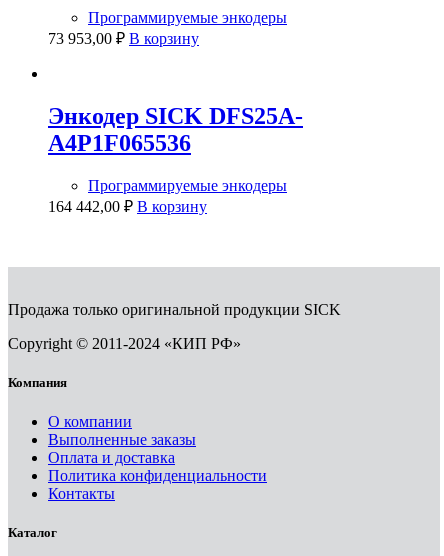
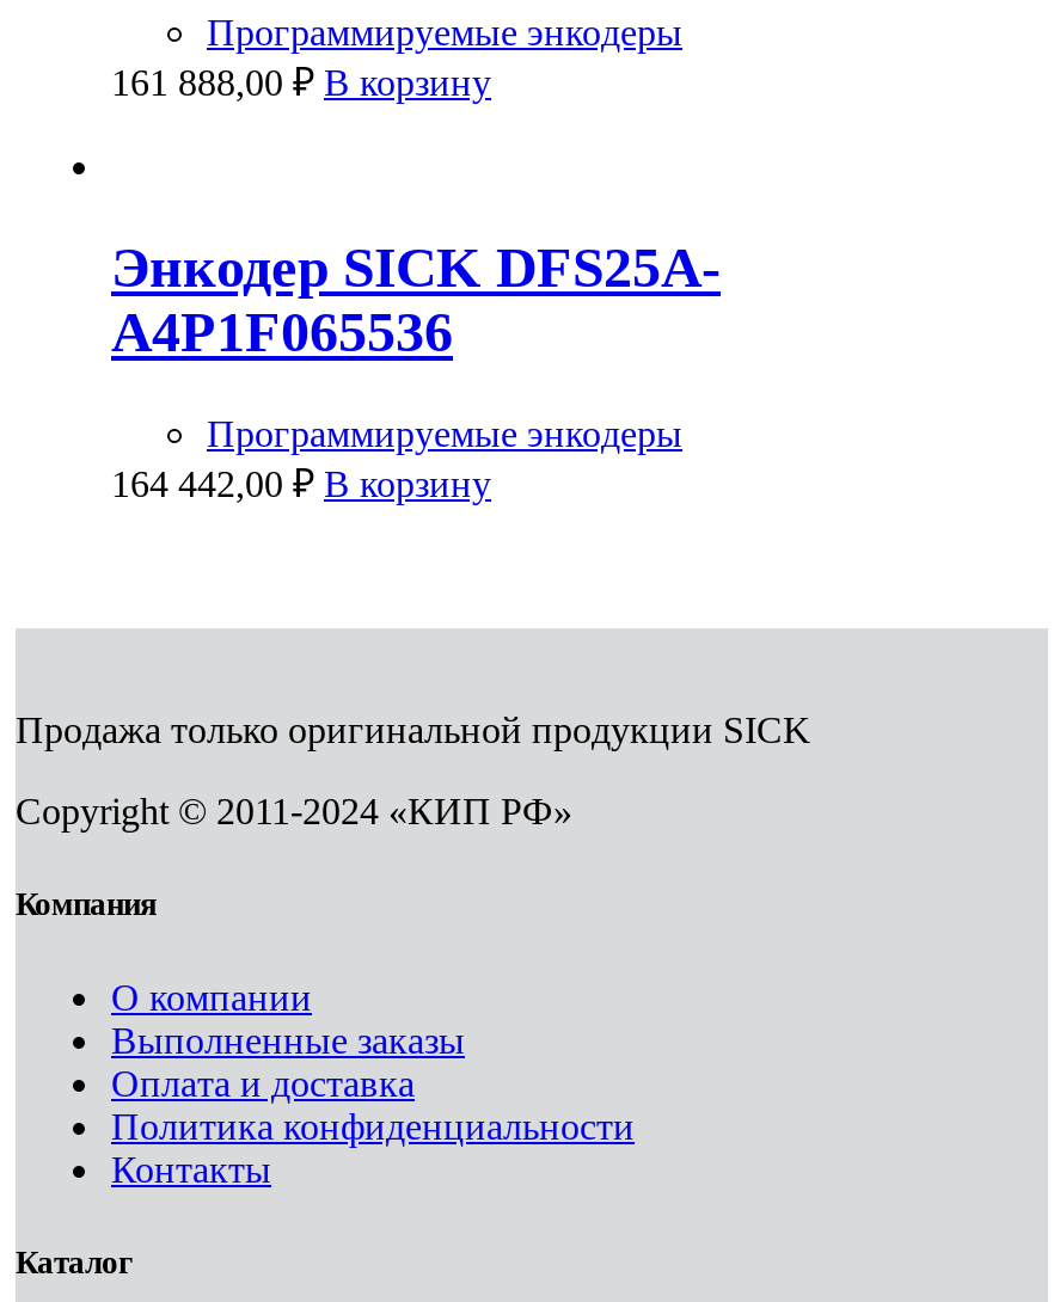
- 73 953,00 ₽ В корзину
+ 161 888,00 ₽ В корзину
